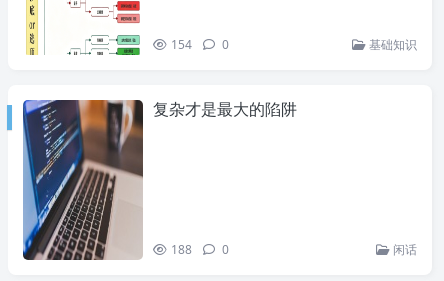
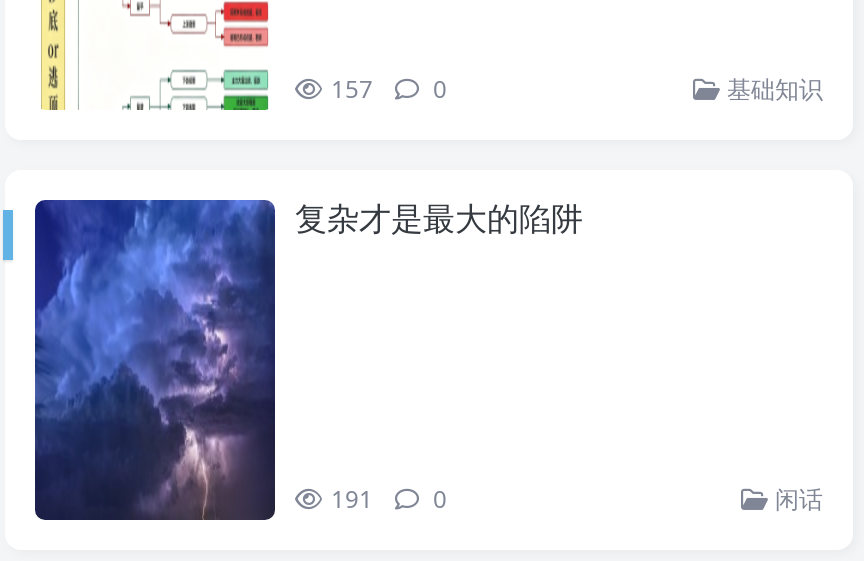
- 154 0
+ 157 0

- [image]
- 188 0
+ [image]
+ 191 0
